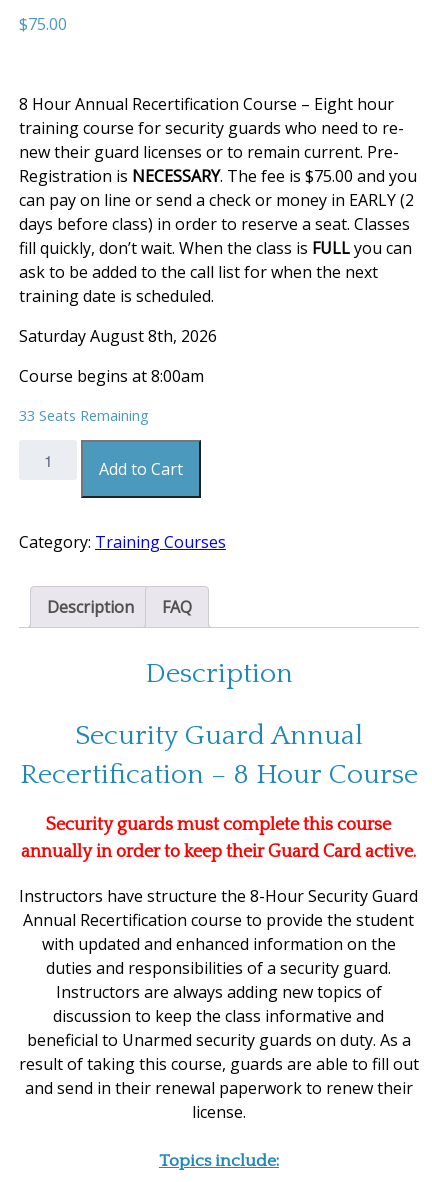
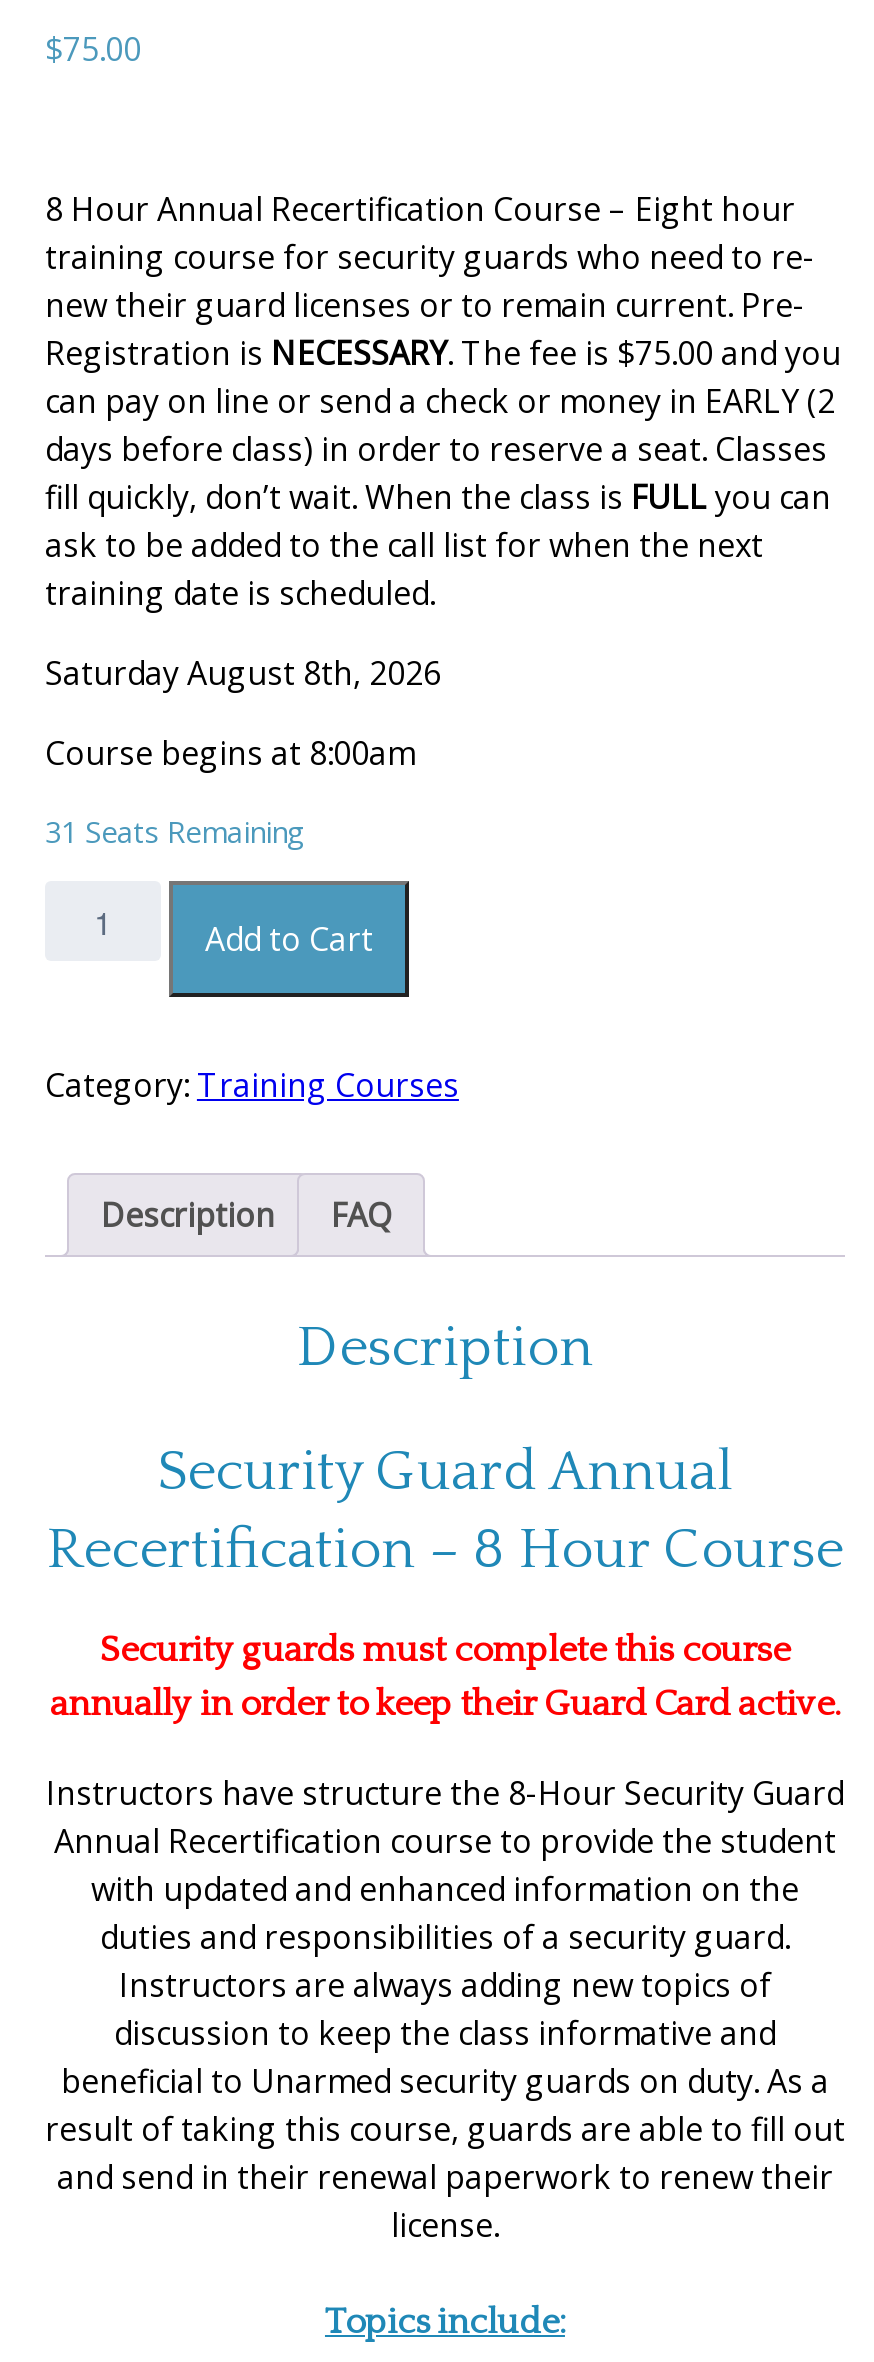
- 33 Seats Remaining
+ 31 Seats Remaining
